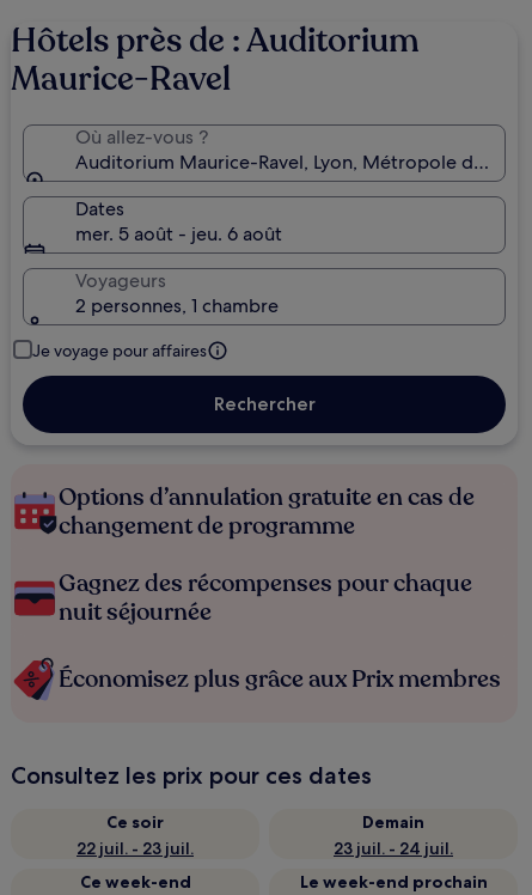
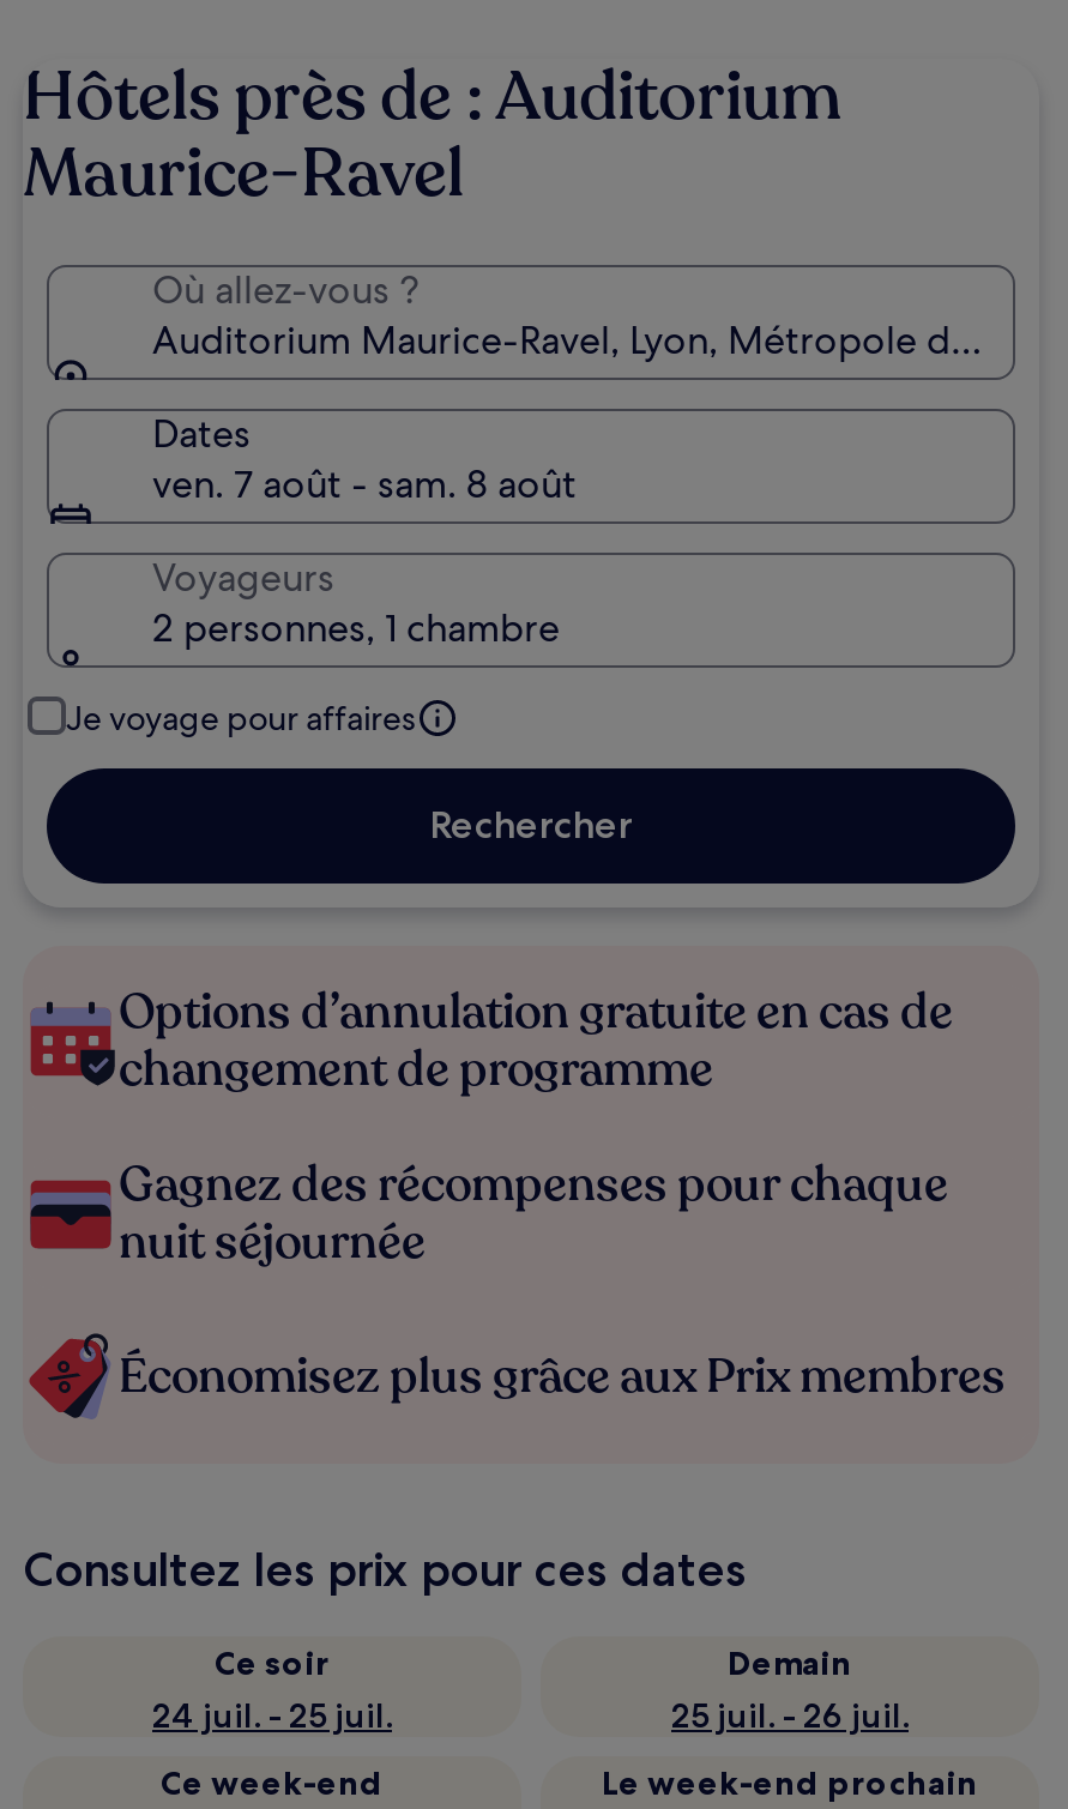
- mer. 5 août - jeu. 6 août
+ ven. 7 août - sam. 8 août

- 22 juil. - 23 juil.
+ 24 juil. - 25 juil.

- 23 juil. - 24 juil.
+ 25 juil. - 26 juil.
